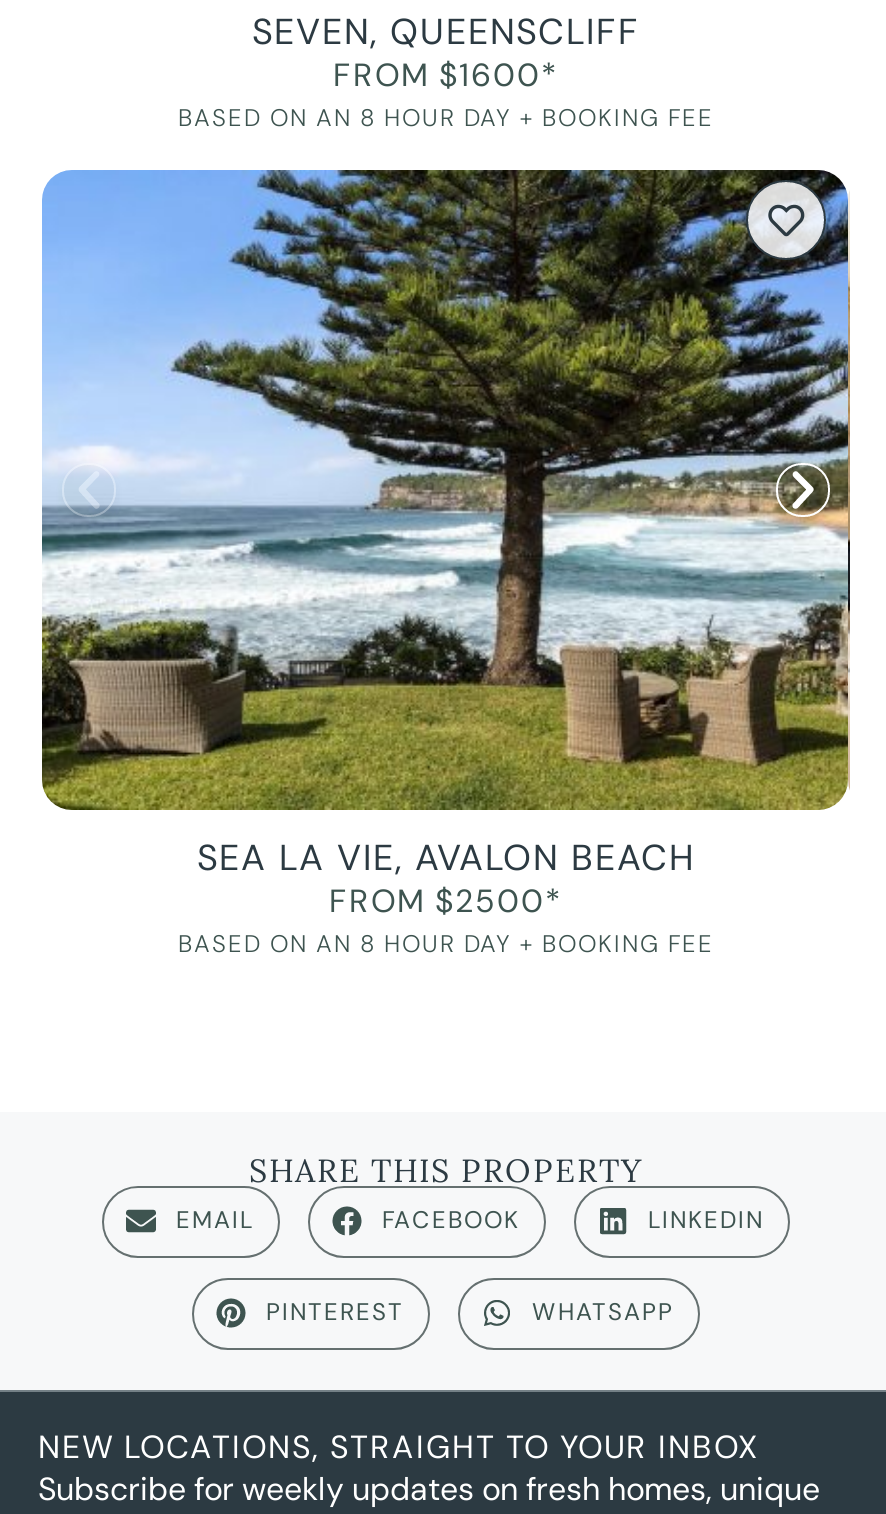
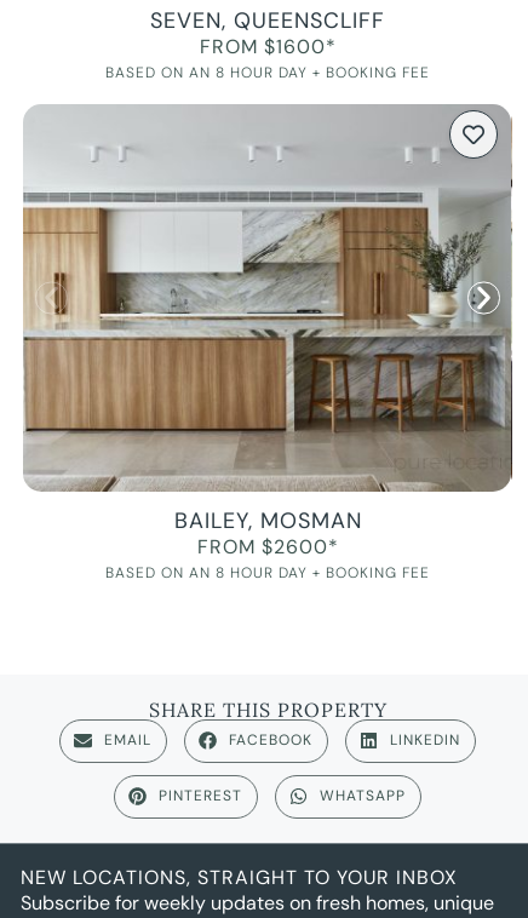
- [image]
- SEA LA VIE, AVALON BEACH
- FROM $2500*
+ [image]
+ BAILEY, MOSMAN
+ FROM $2600*
